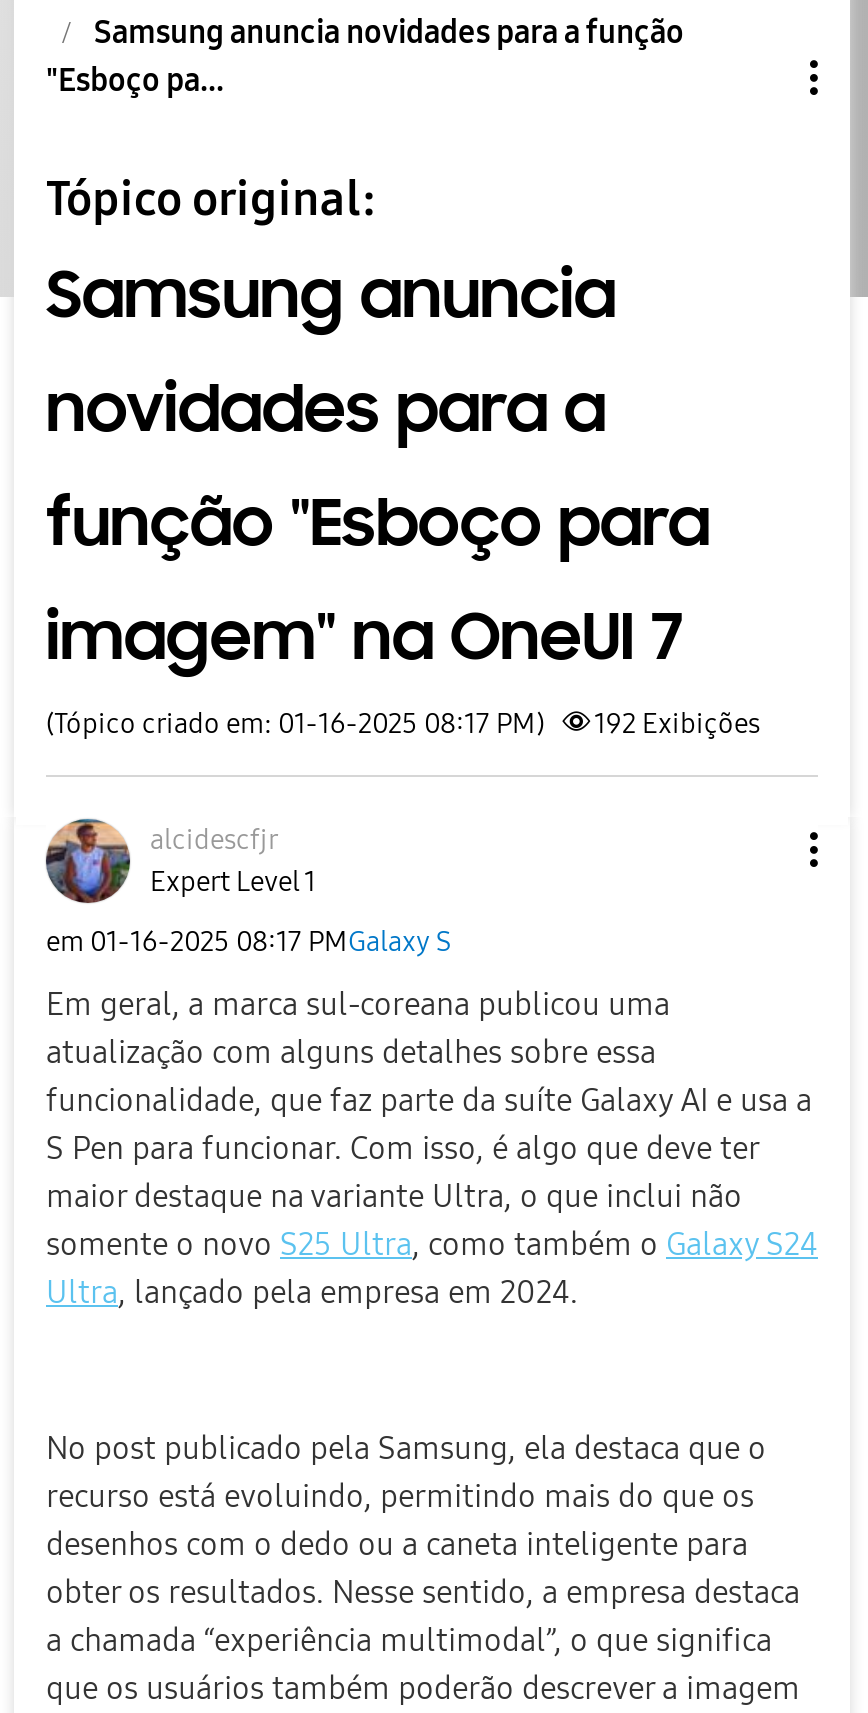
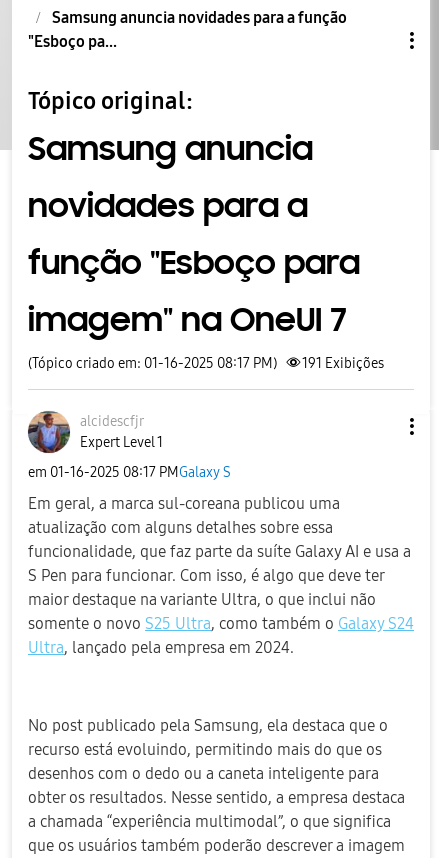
- (Tópico criado em: 01-16-2025 08:17 PM) 192 Exibições
+ (Tópico criado em: 01-16-2025 08:17 PM) 191 Exibições
